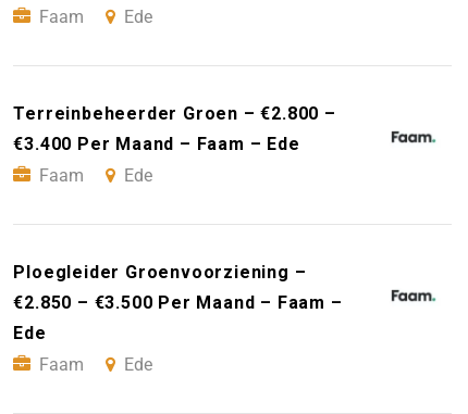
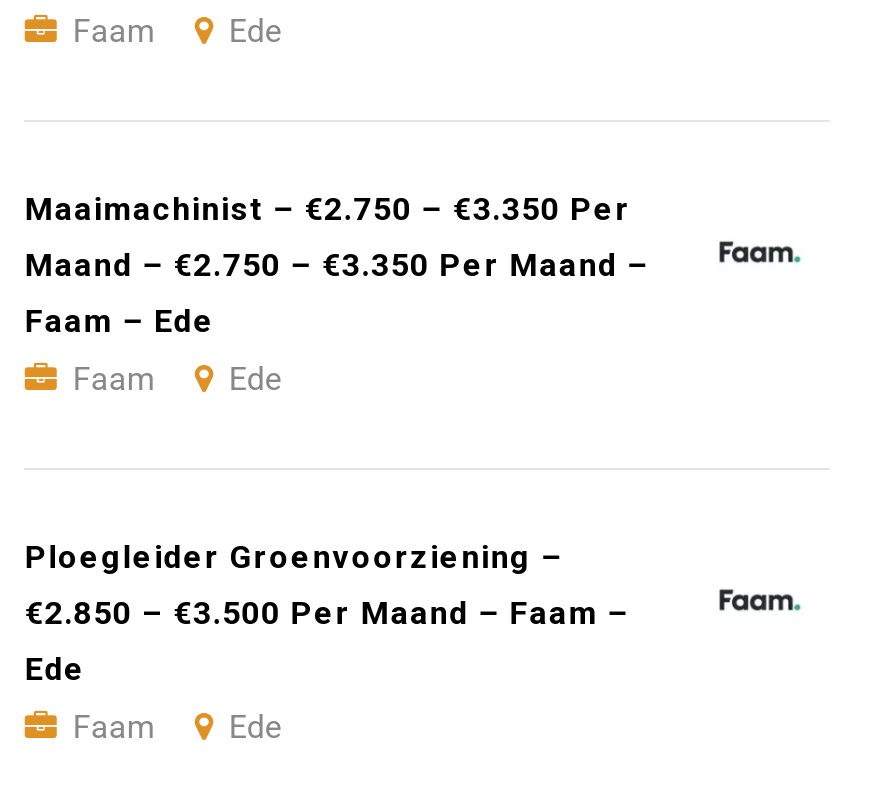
- Terreinbeheerder Groen – €2.800 –
- €3.400 Per Maand – Faam – Ede
+ Maaimachinist – €2.750 – €3.350 Per
+ Maand – €2.750 – €3.350 Per Maand –
+ Faam – Ede
